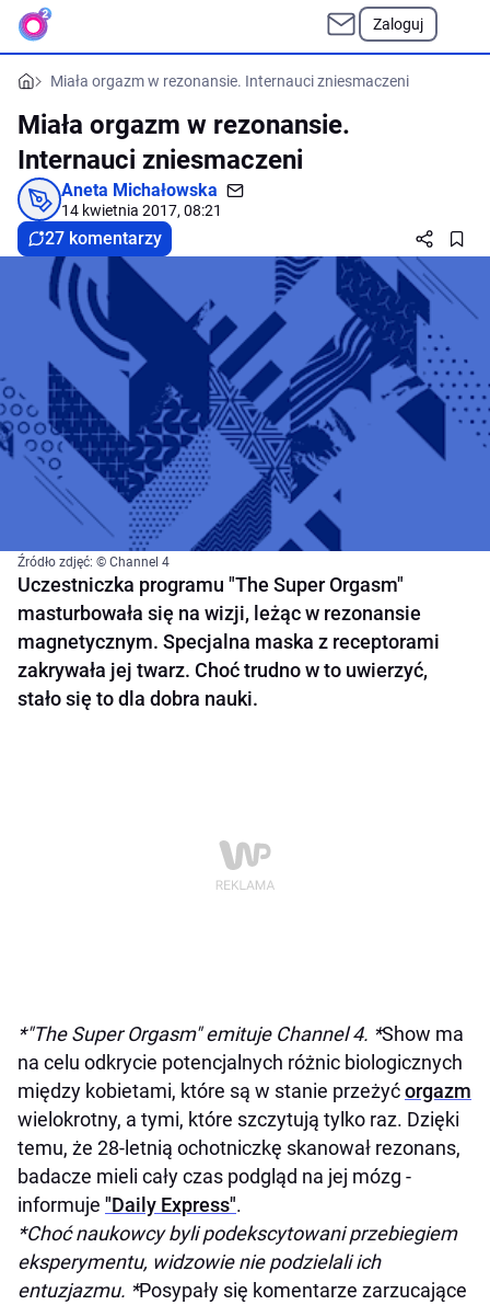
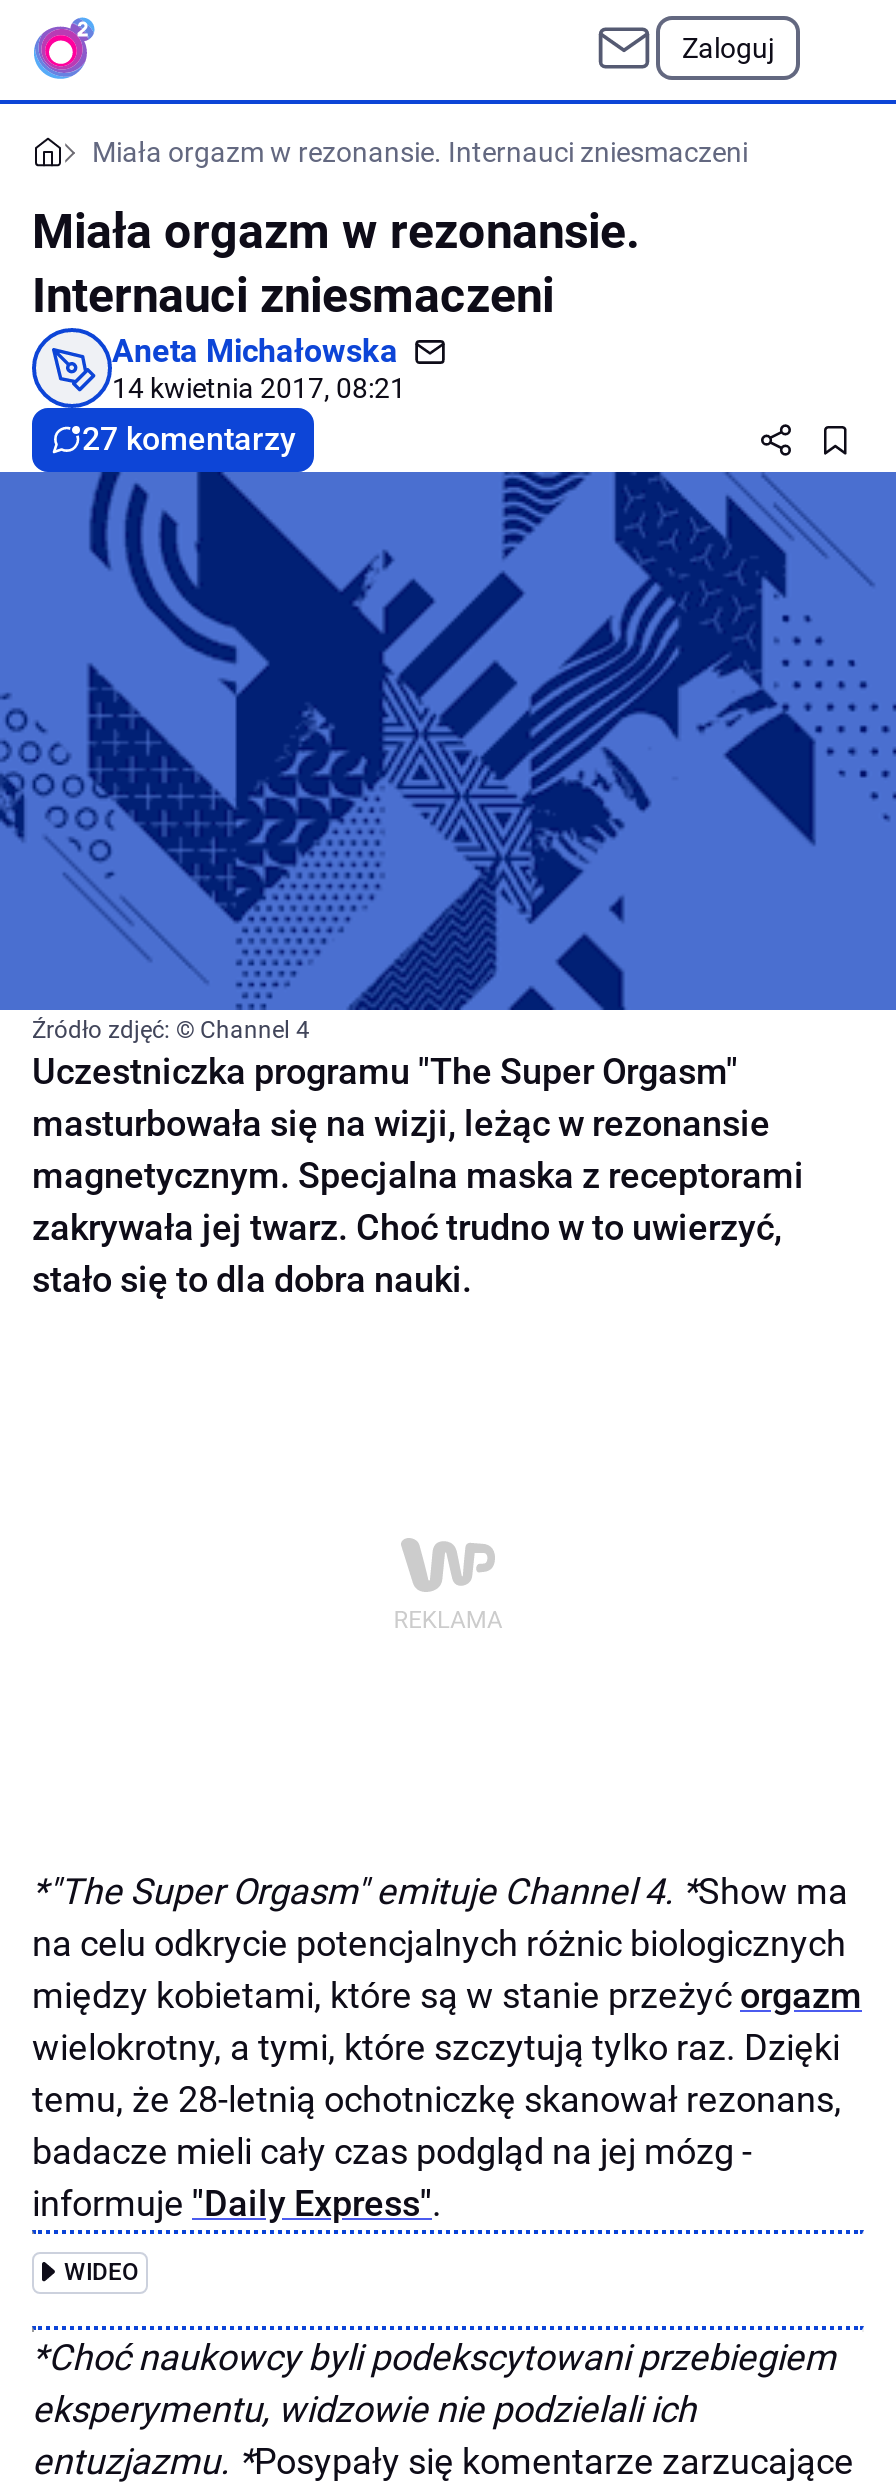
+ WIDEO
